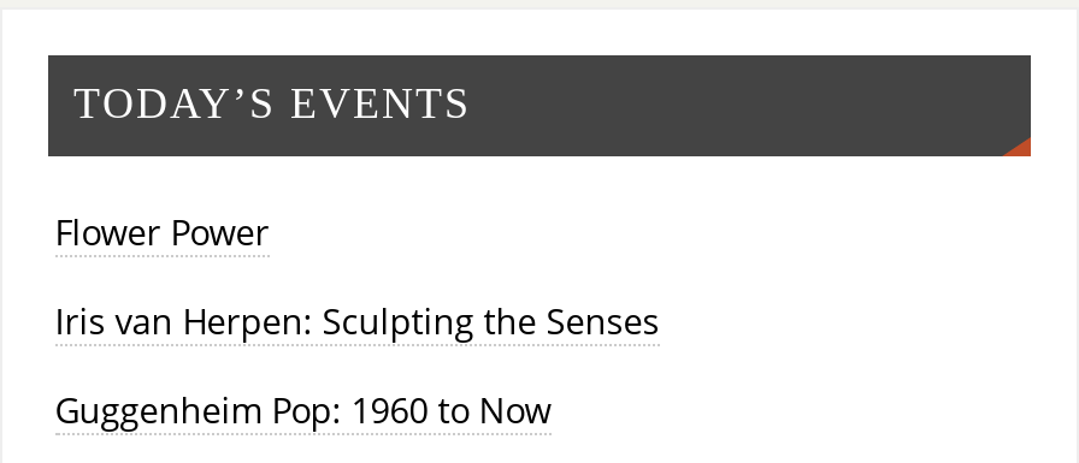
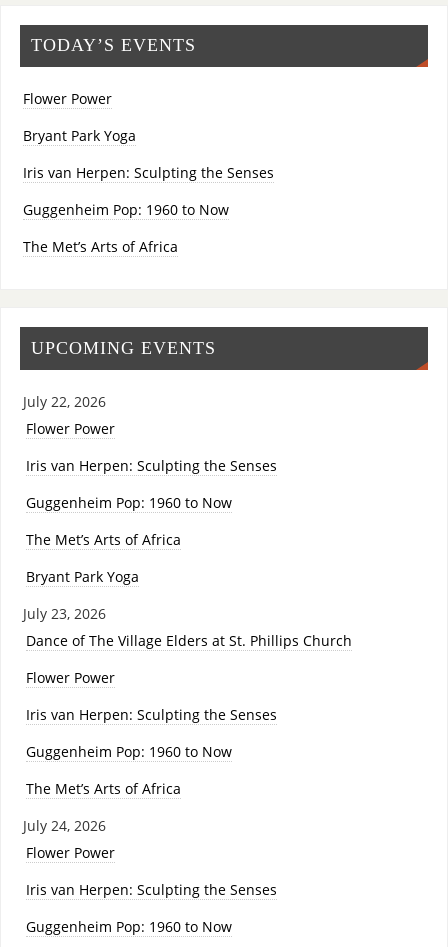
+ Bryant Park Yoga
+ Iris van Herpen: Sculpting the Senses
+ Guggenheim Pop: 1960 to Now
+ The Met’s Arts of Africa

+ UPCOMING EVENTS
+ July 22, 2026
+ Flower Power
+ Iris van Herpen: Sculpting the Senses
+ Guggenheim Pop: 1960 to Now
+ The Met’s Arts of Africa
+ Bryant Park Yoga
+ July 23, 2026
+ Dance of The Village Elders at St. Phillips Church
+ Flower Power
+ Iris van Herpen: Sculpting the Senses
+ Guggenheim Pop: 1960 to Now
+ The Met’s Arts of Africa
+ July 24, 2026
+ Flower Power
